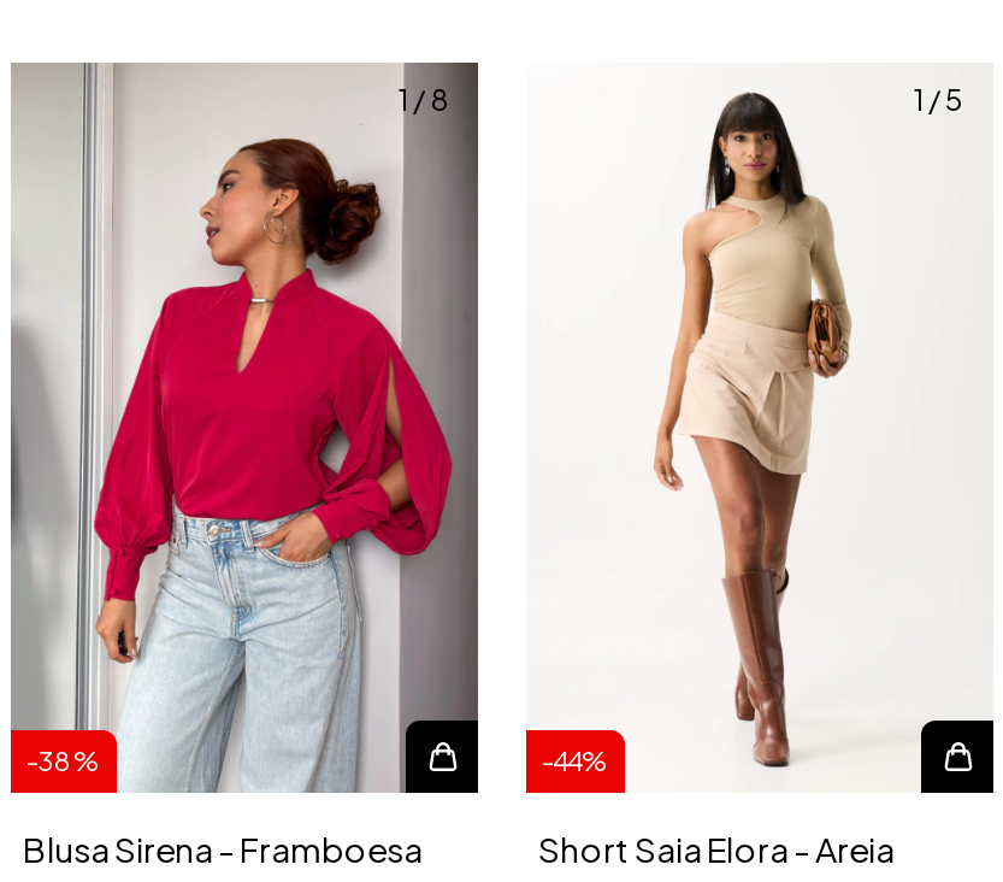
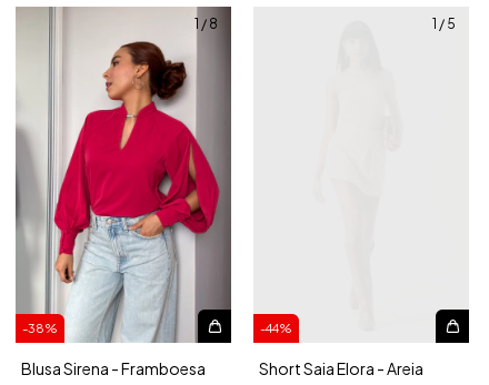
- [image]
